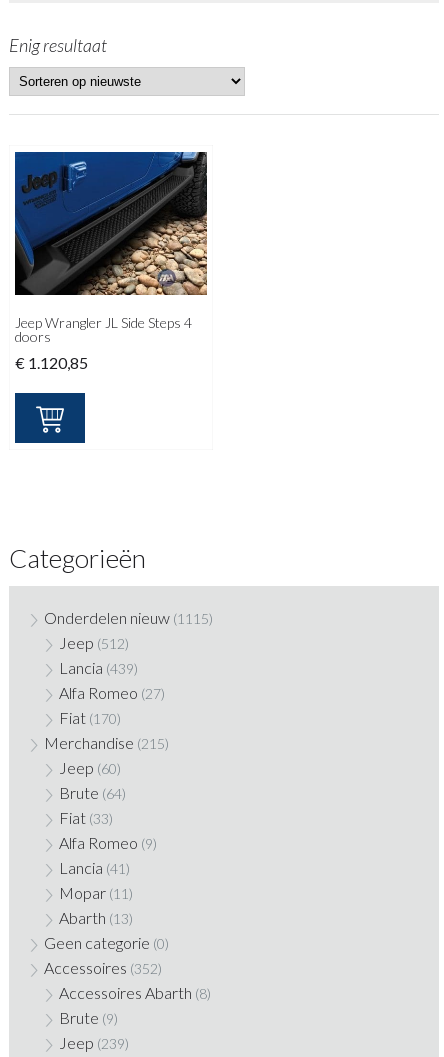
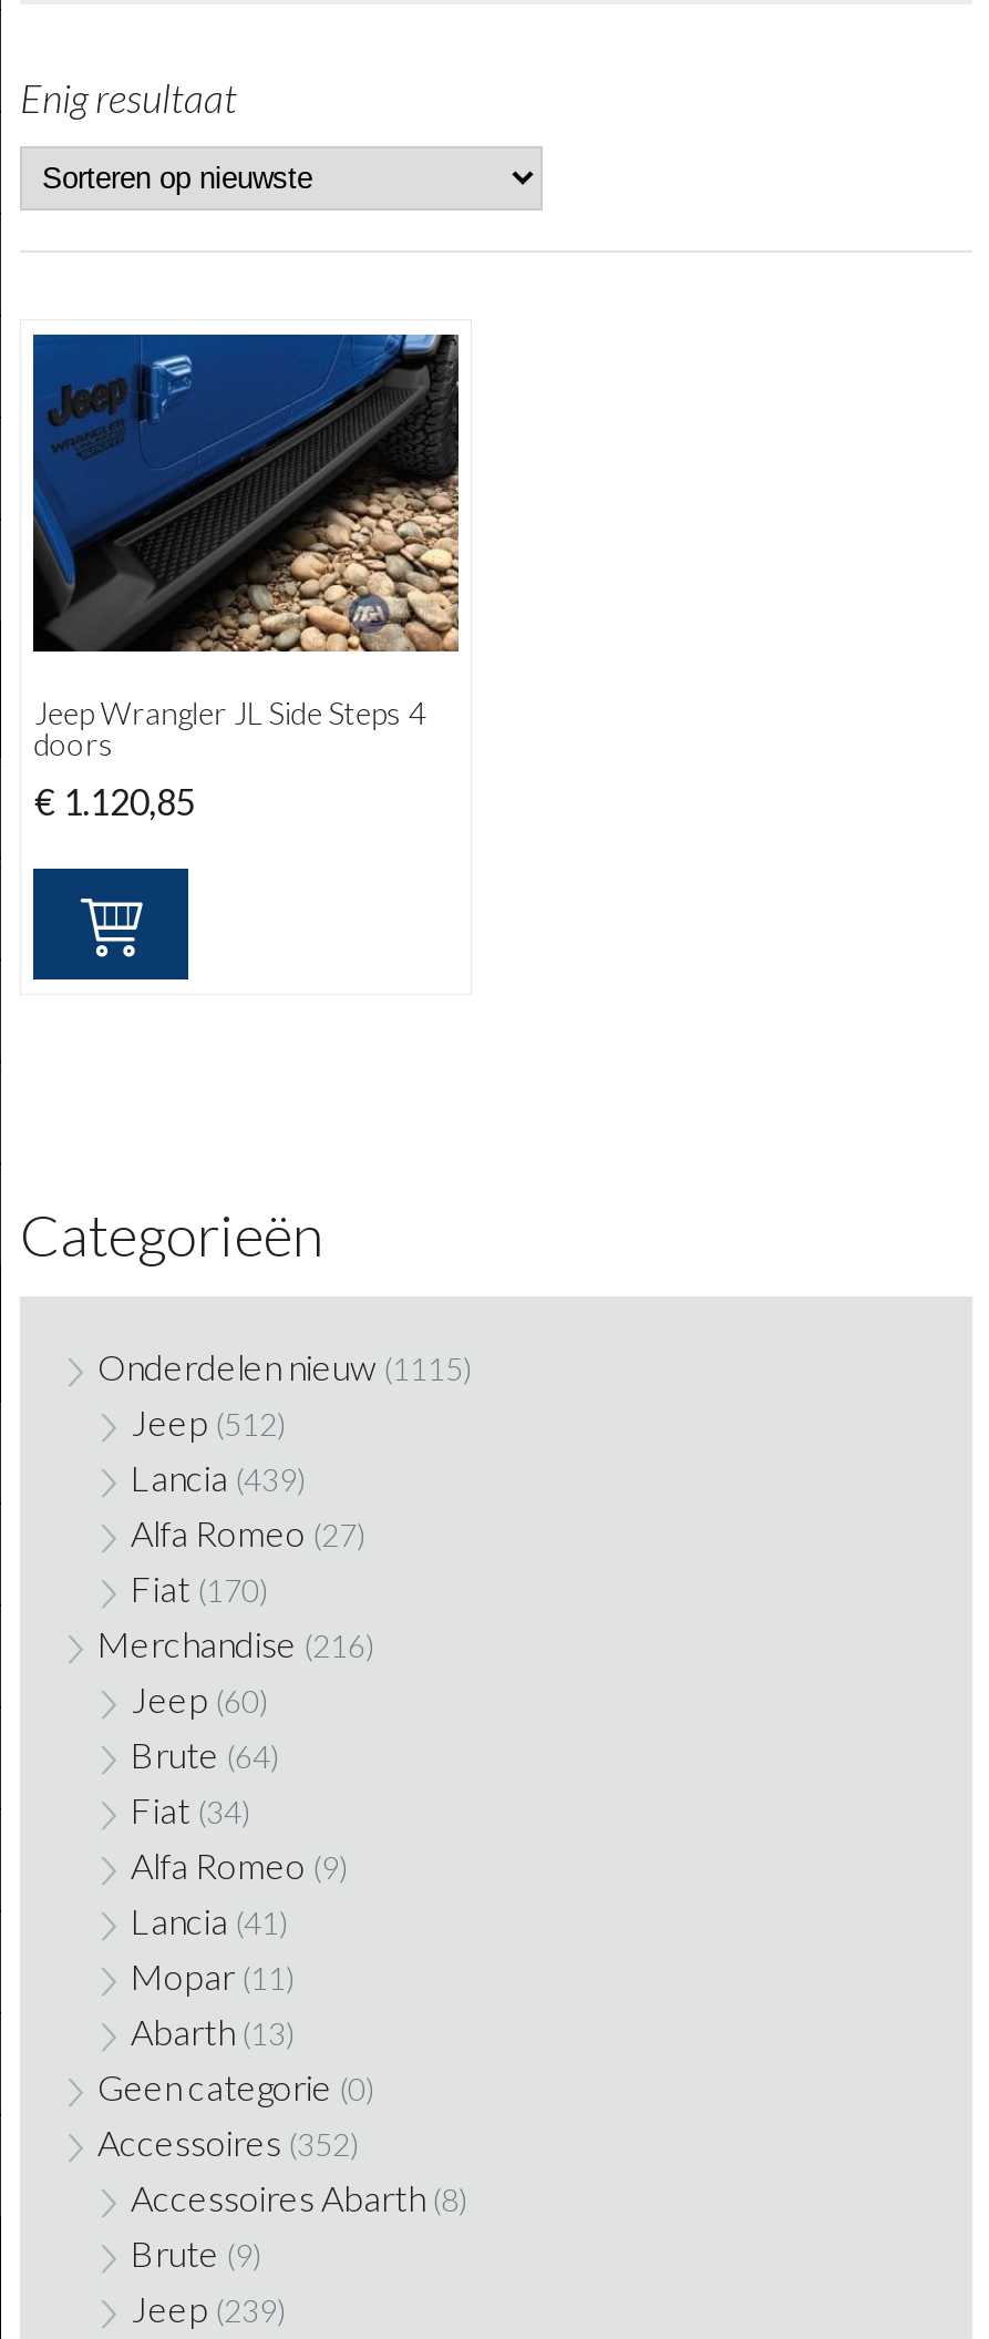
- Merchandise (215)
+ Merchandise (216)

- Fiat (33)
+ Fiat (34)
